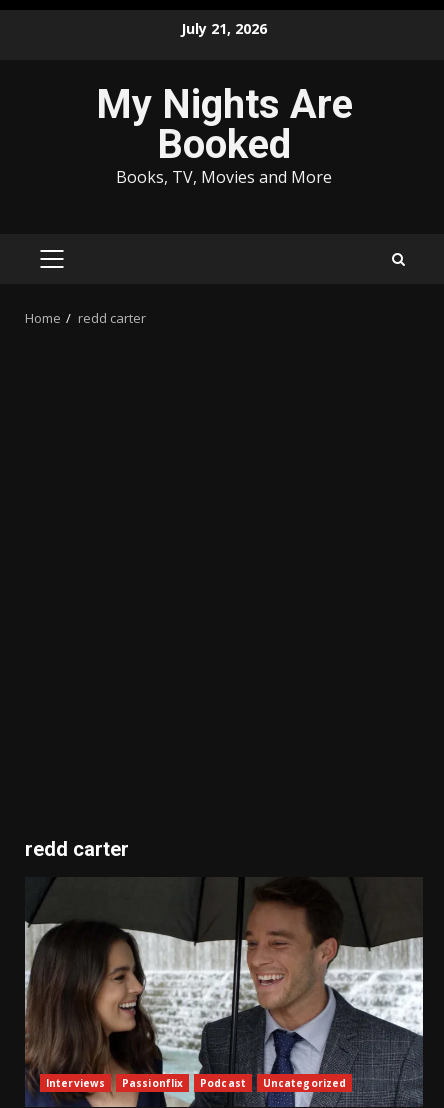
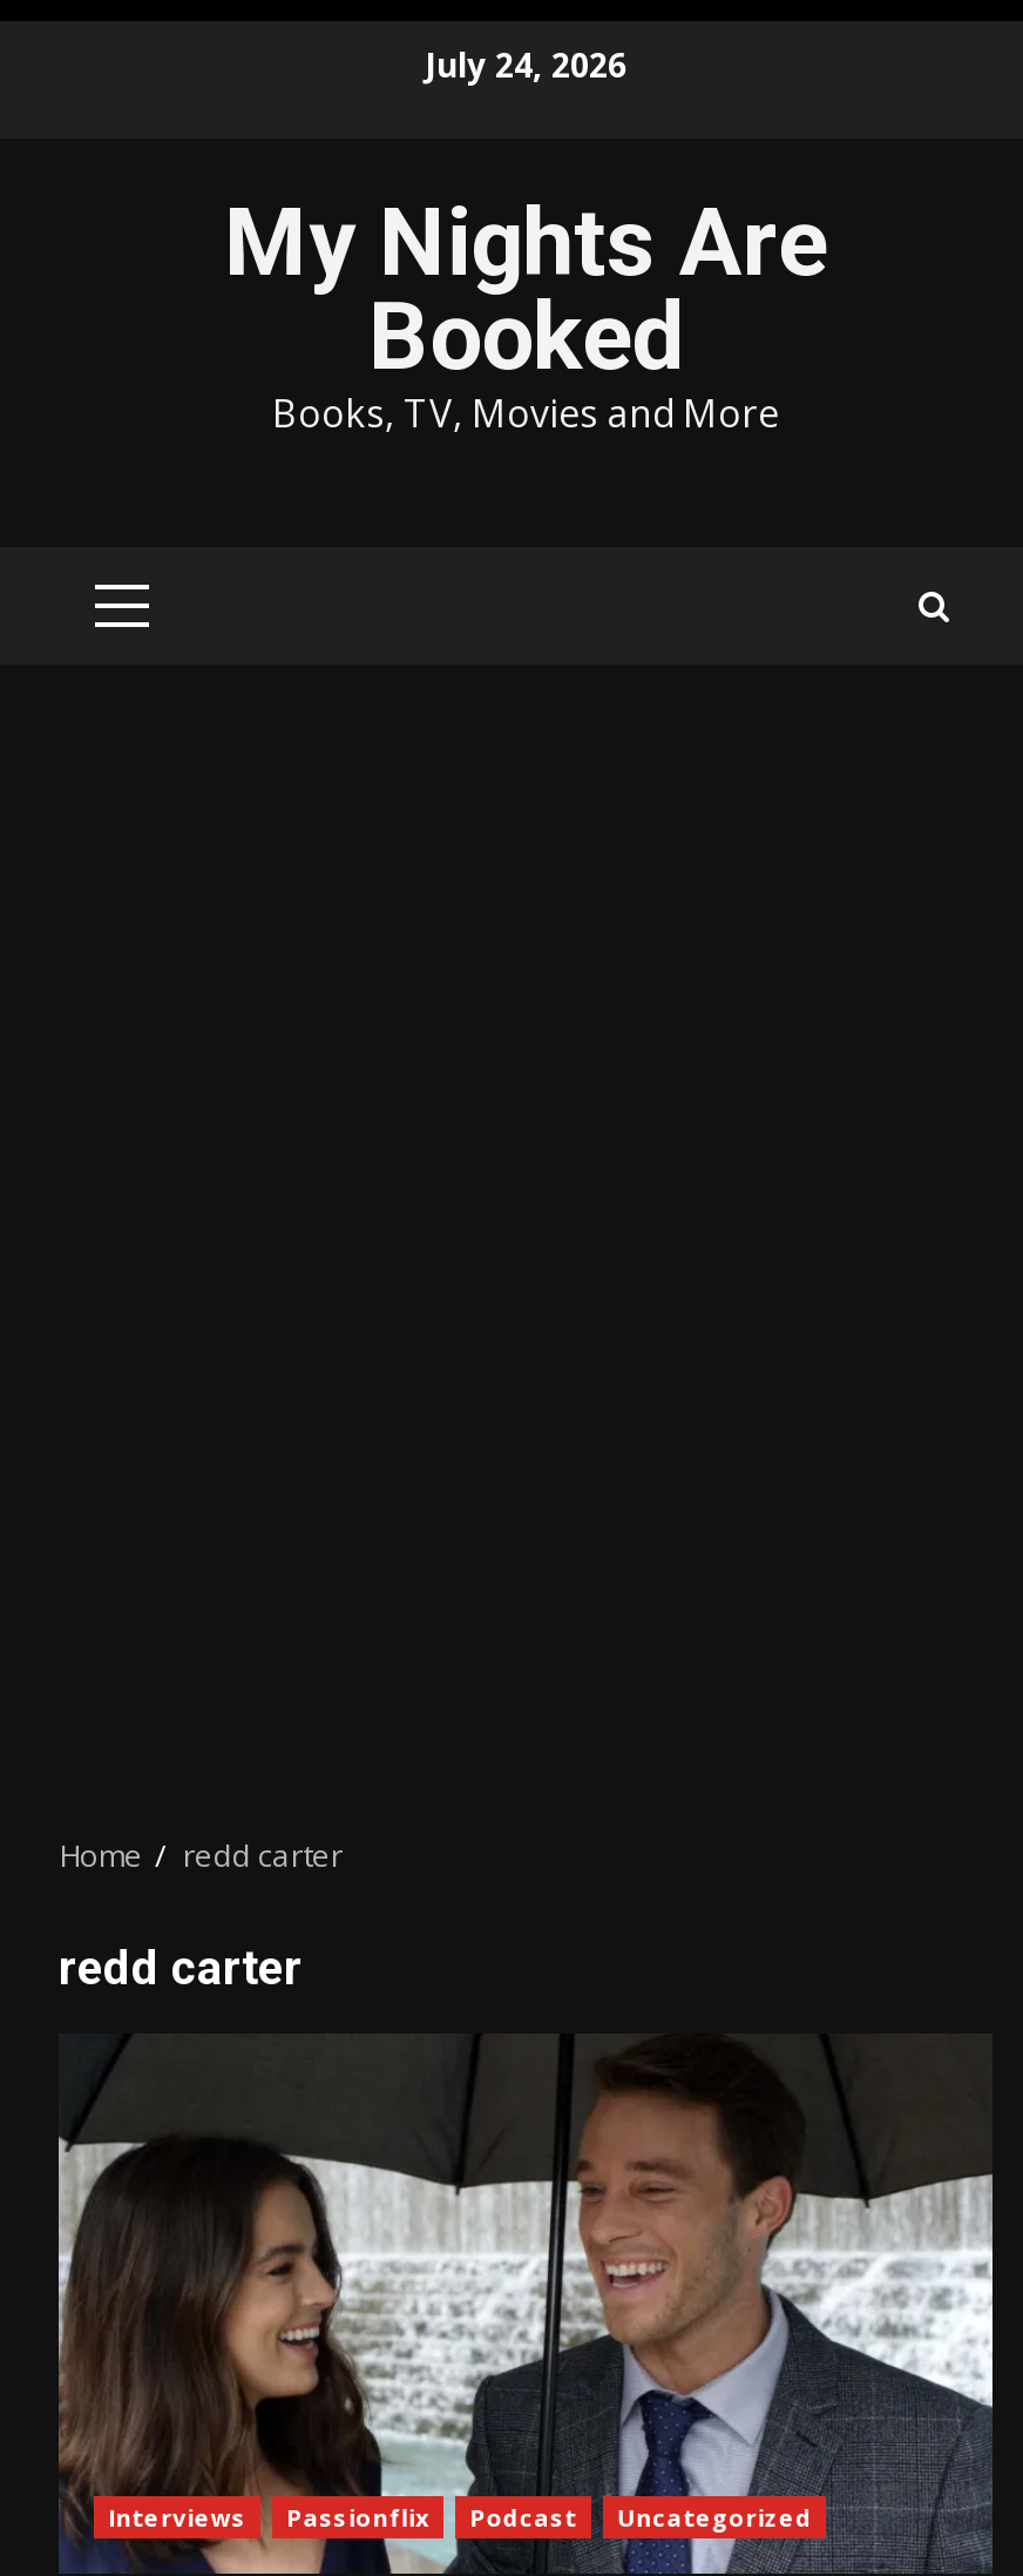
- July 21, 2026
+ July 24, 2026

moved down: Home | redd carter
